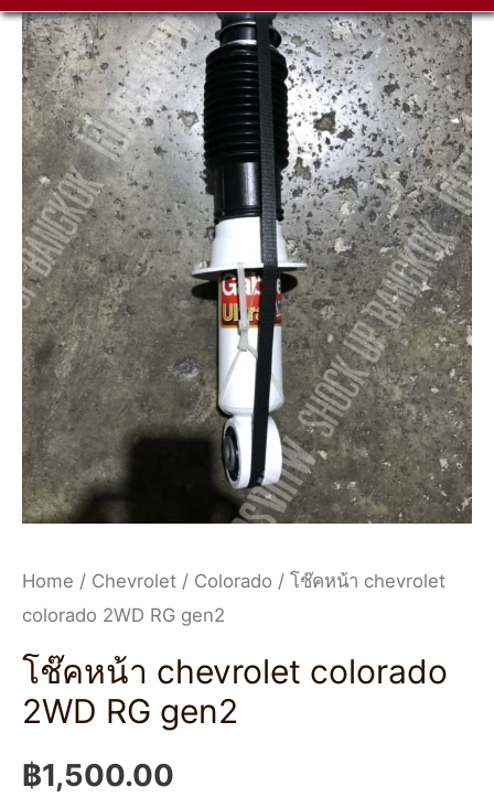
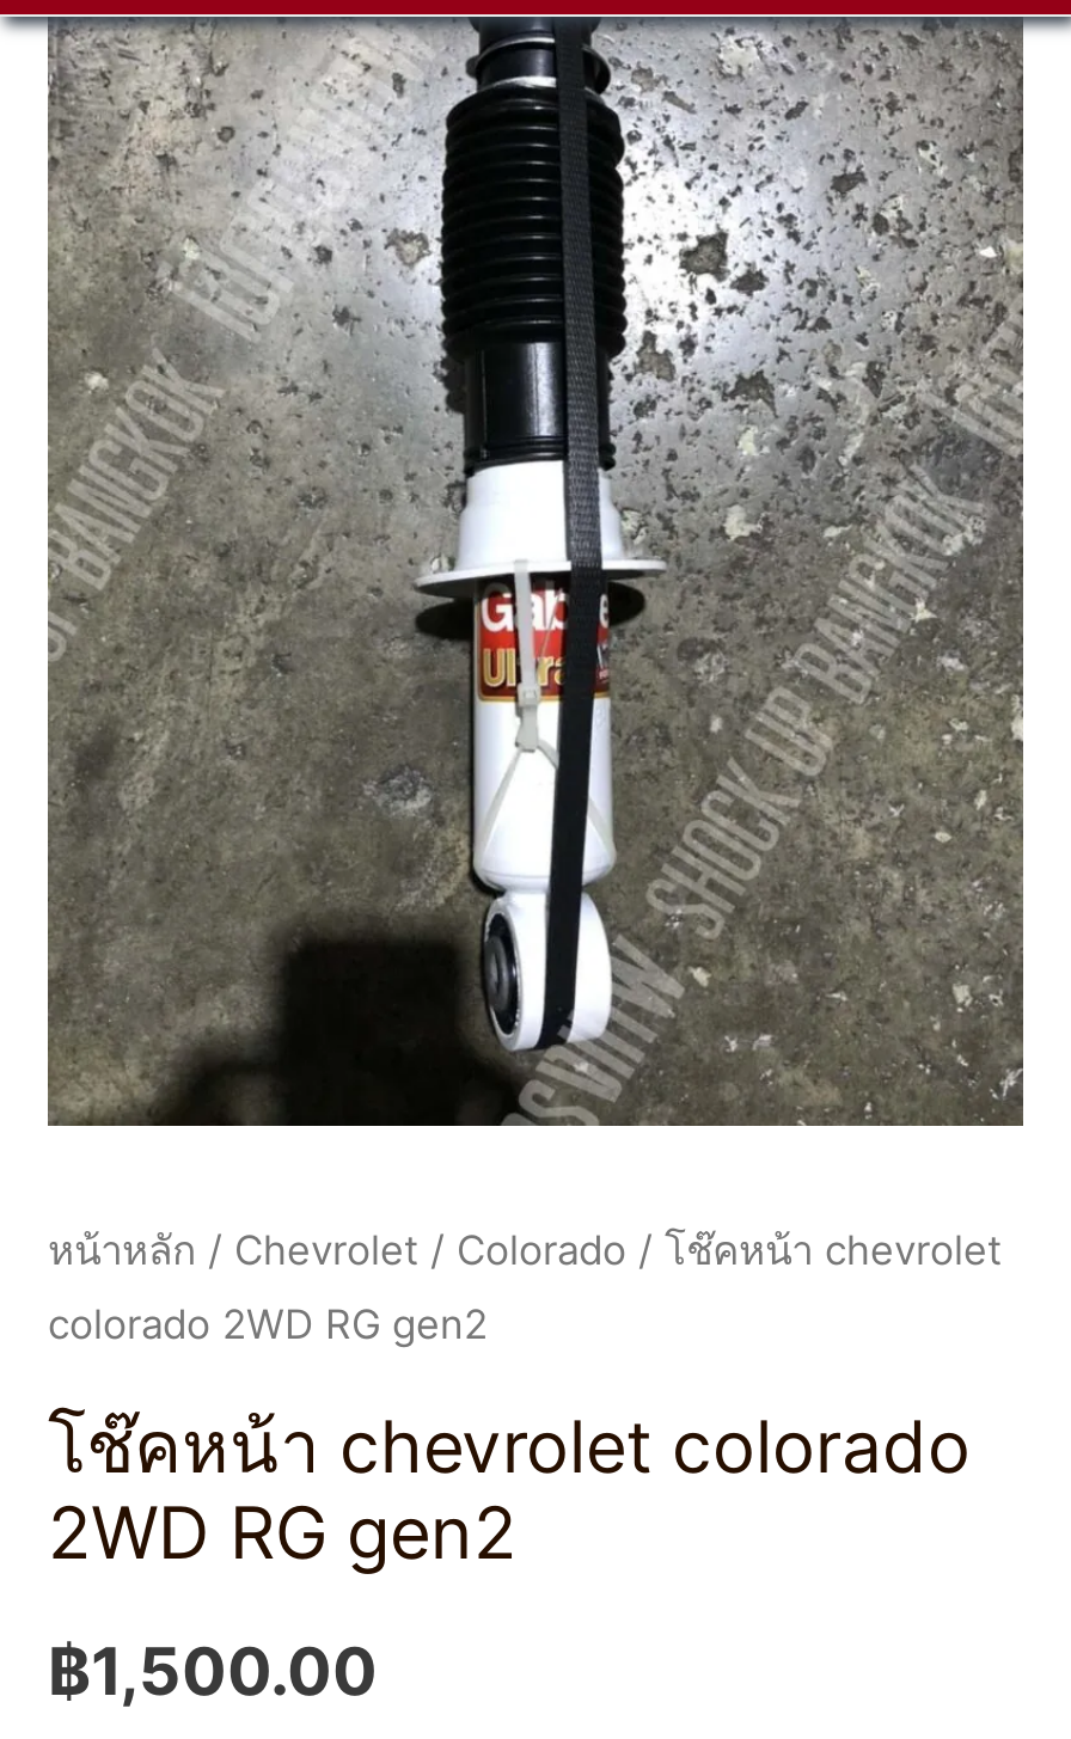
- Home / Chevrolet / Colorado / โช๊คหน้า chevrolet
+ หน้าหลัก/ Chevrolet / Colorado / โช๊คหน้า chevrolet
